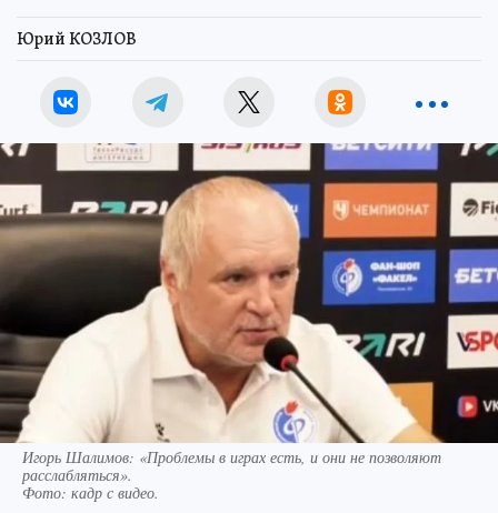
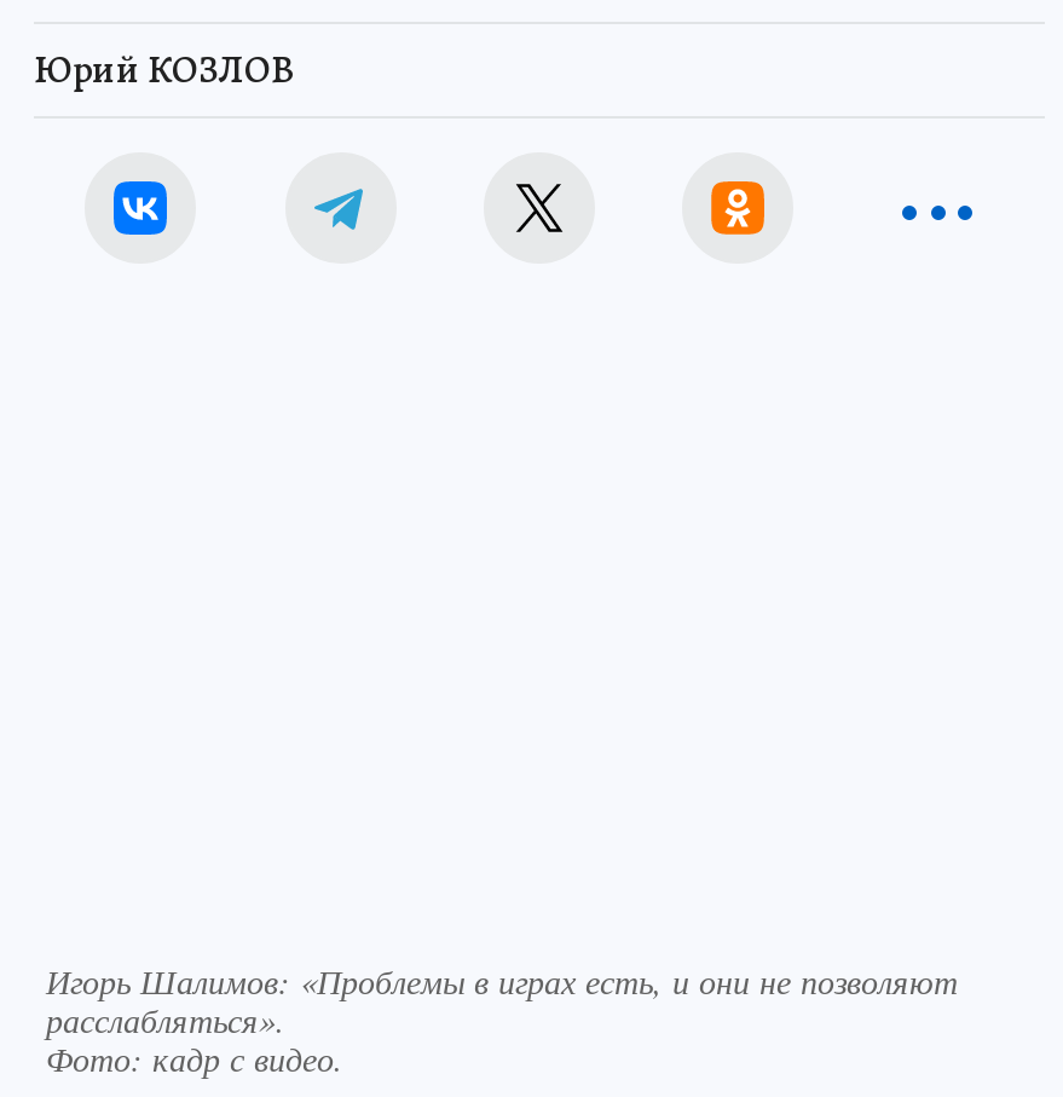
- [image]
